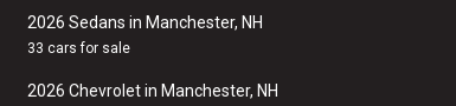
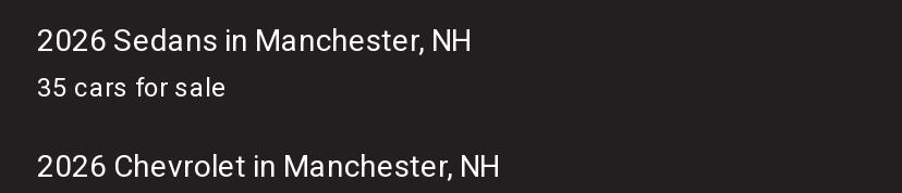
- 33 cars for sale
+ 35 cars for sale
